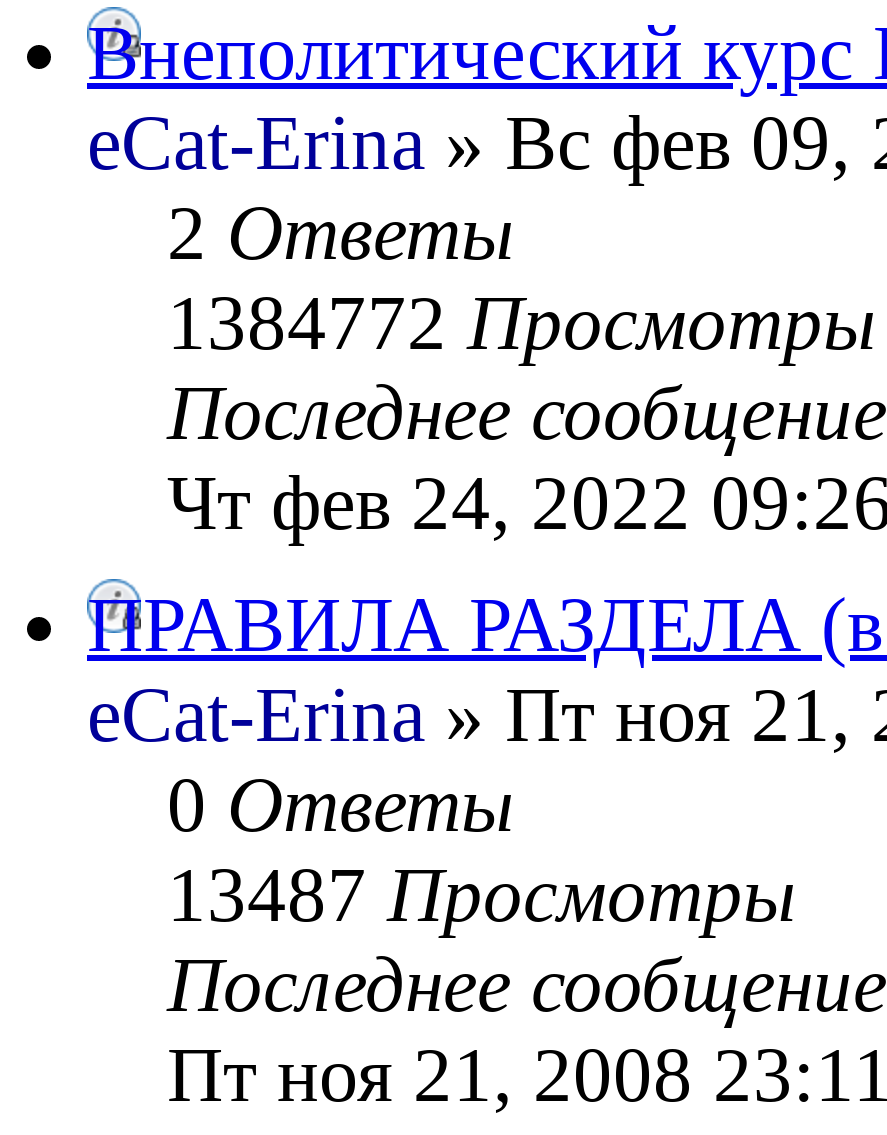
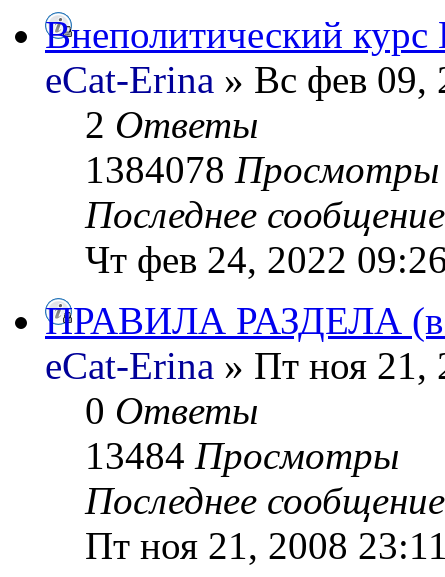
- 1384772 Просмотры
+ 1384078 Просмотры

- 13487 Просмотры
+ 13484 Просмотры
